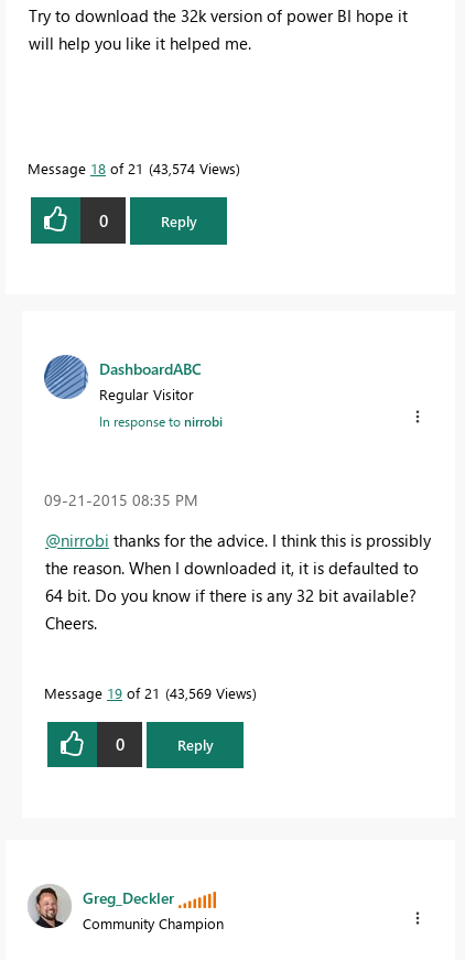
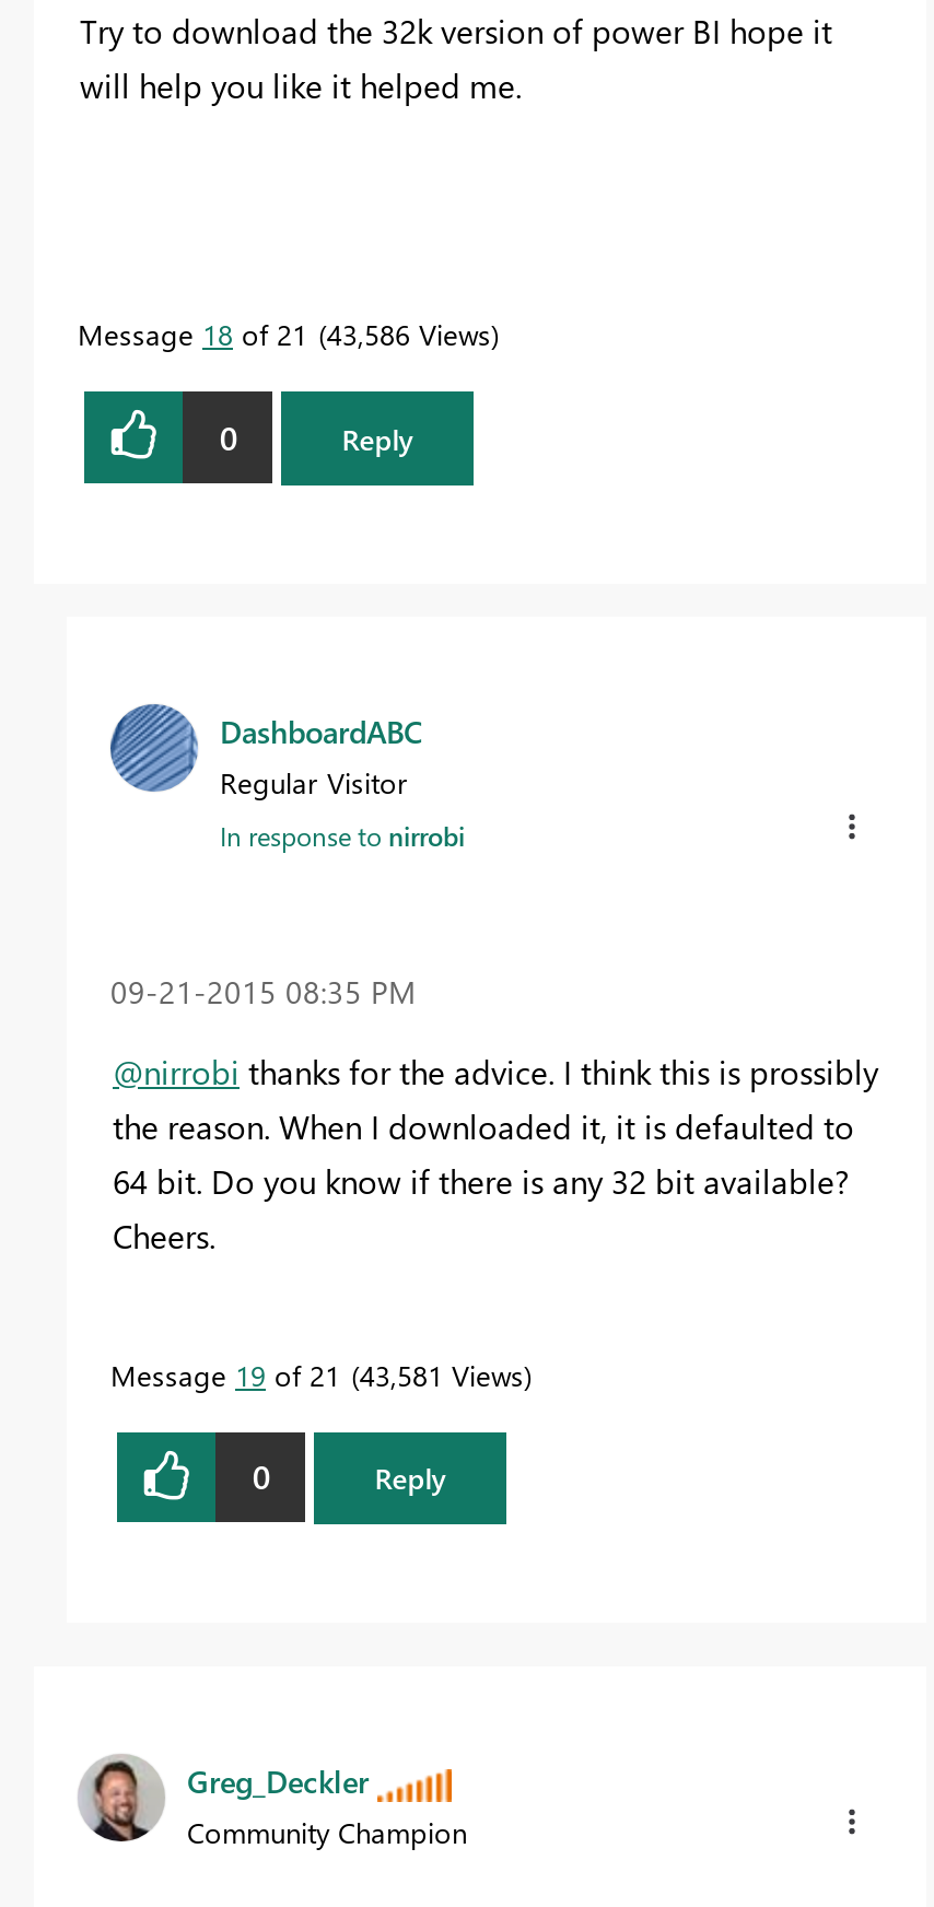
- Message 18 of 21 43,574 Views
+ Message 18 of 21 43,586 Views

- Message 19 of 21 43,569 Views
+ Message 19 of 21 43,581 Views
